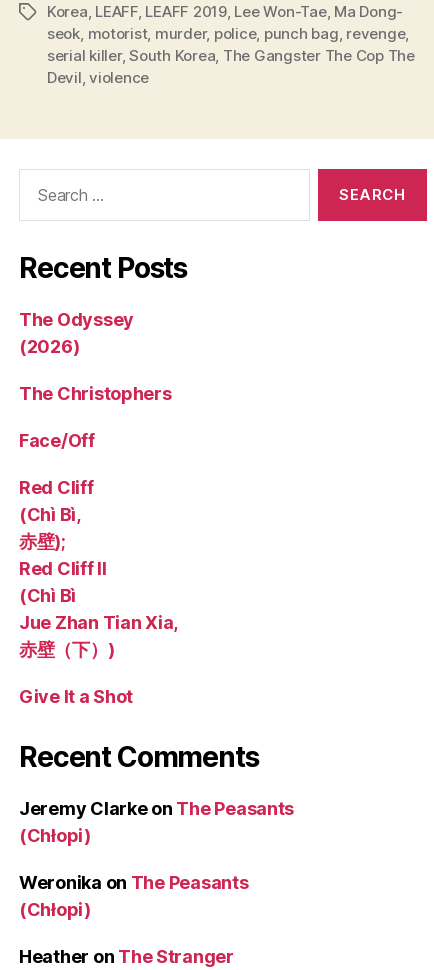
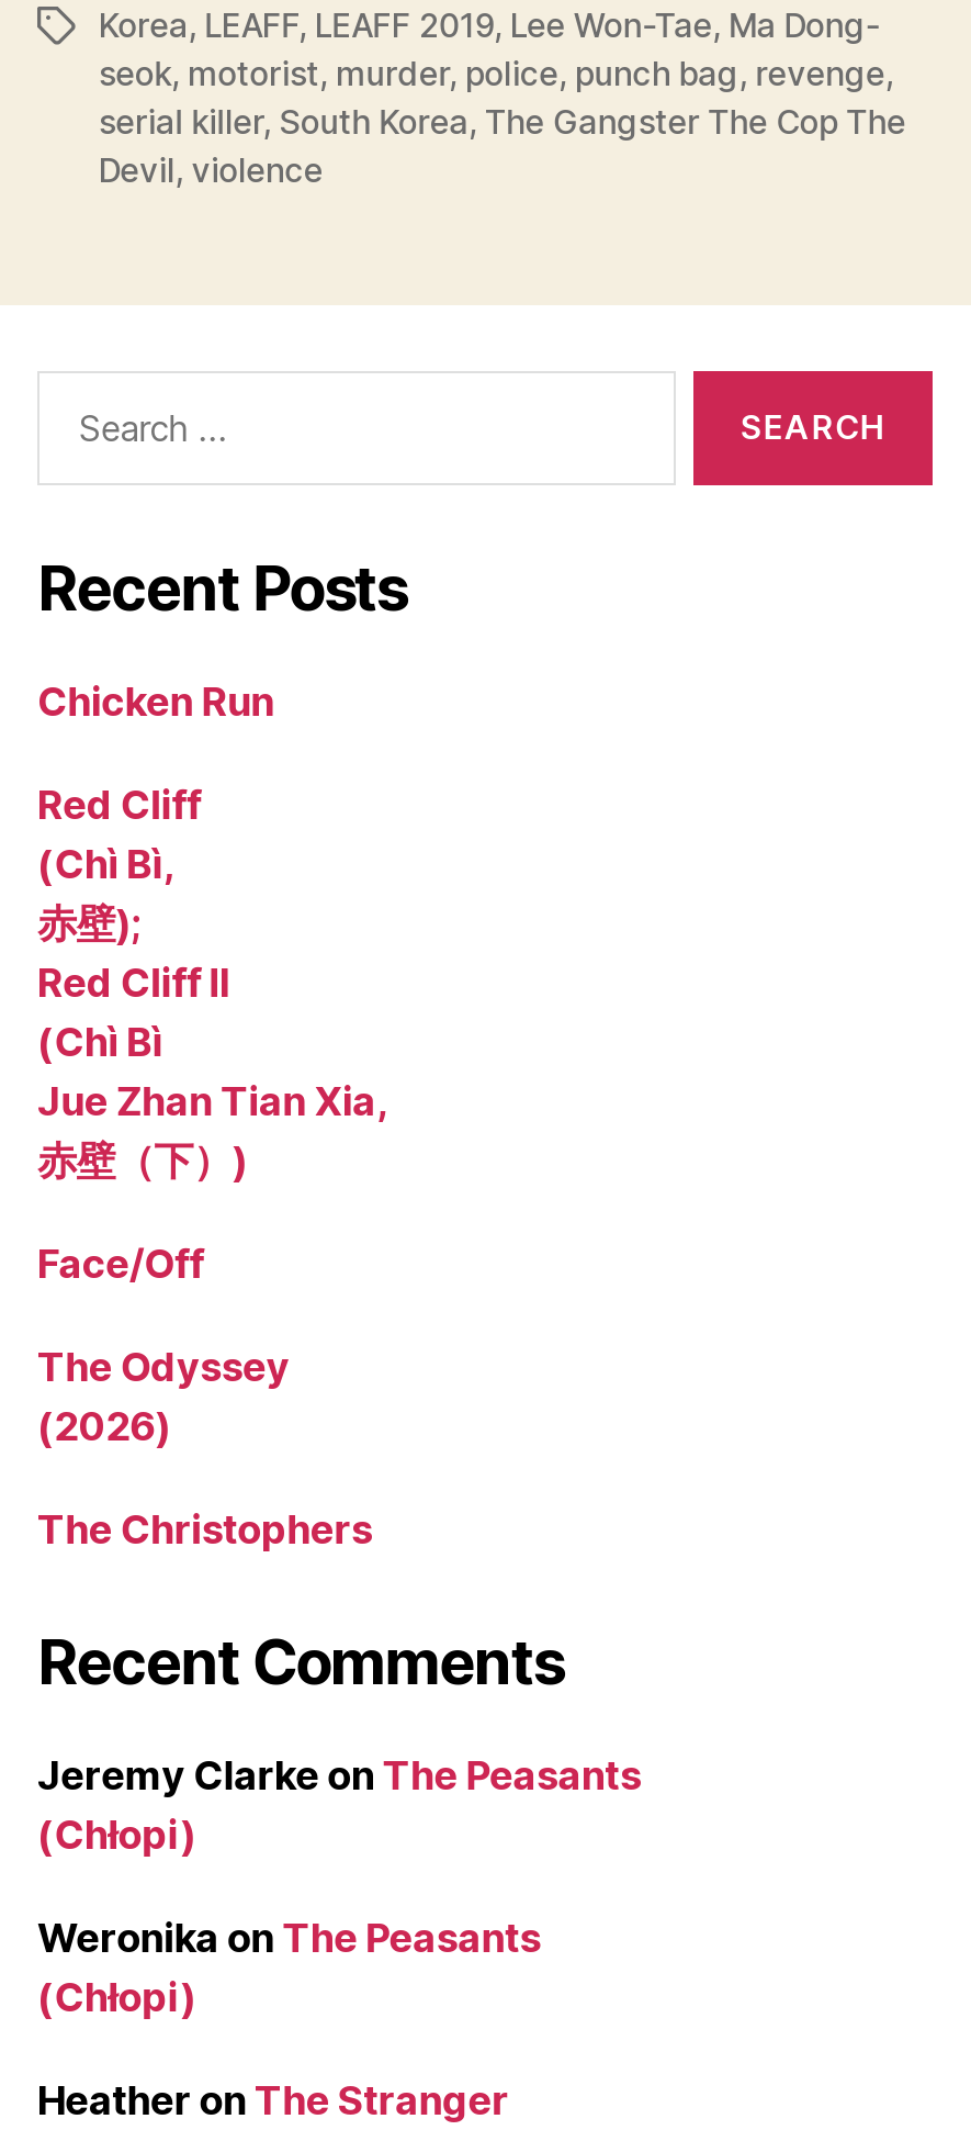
+ Chicken Run

moved down: The Odyssey | (2026) | The Christophers | Face/Off

moved up: Red Cliff | (Chì Bì, | 赤壁); | Red Cliff II | (Chì Bì | Jue Zhan Tian Xia, | 赤壁（下）)

- Give It a Shot
